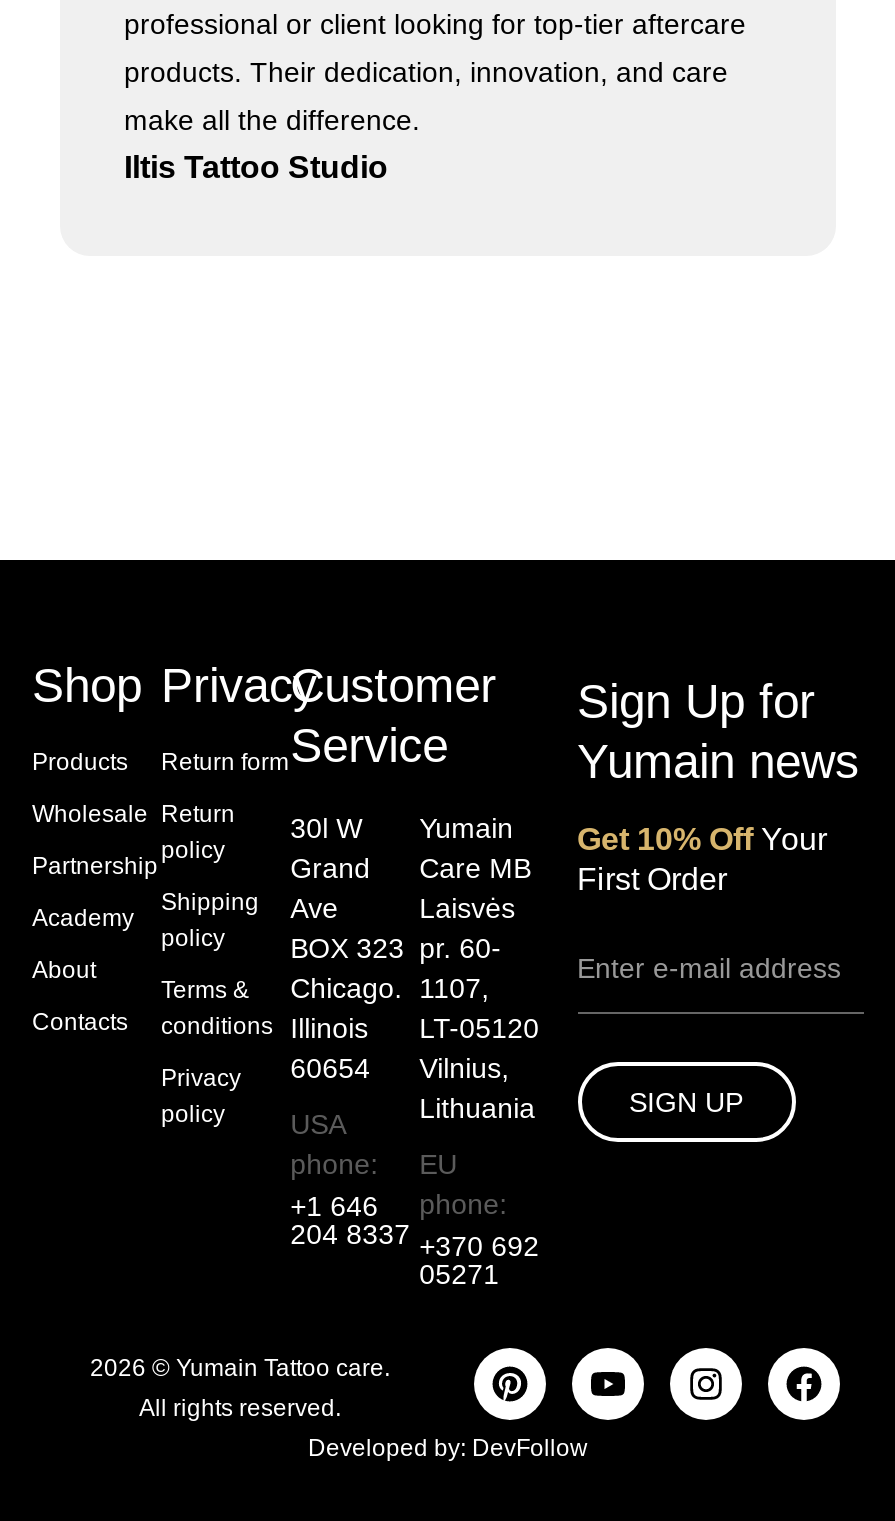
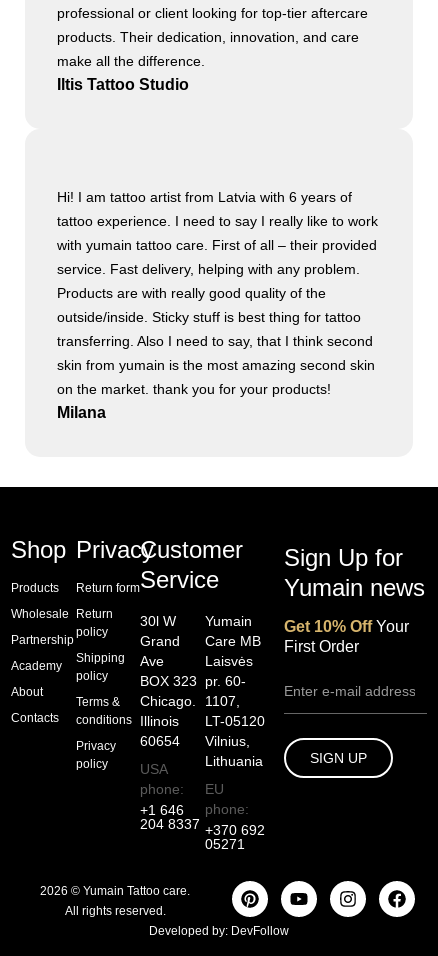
+ Hi! I am tattoo artist from Latvia with 6 years of
+ tattoo experience. I need to say I really like to work
+ with yumain tattoo care. First of all – their provided
+ service. Fast delivery, helping with any problem.
+ Products are with really good quality of the
+ outside/inside. Sticky stuff is best thing for tattoo
+ transferring. Also I need to say, that I think second
+ skin from yumain is the most amazing second skin
+ on the market. thank you for your products!
+ Milana
